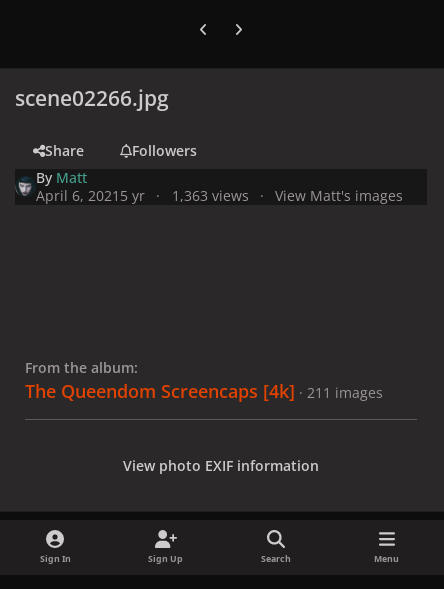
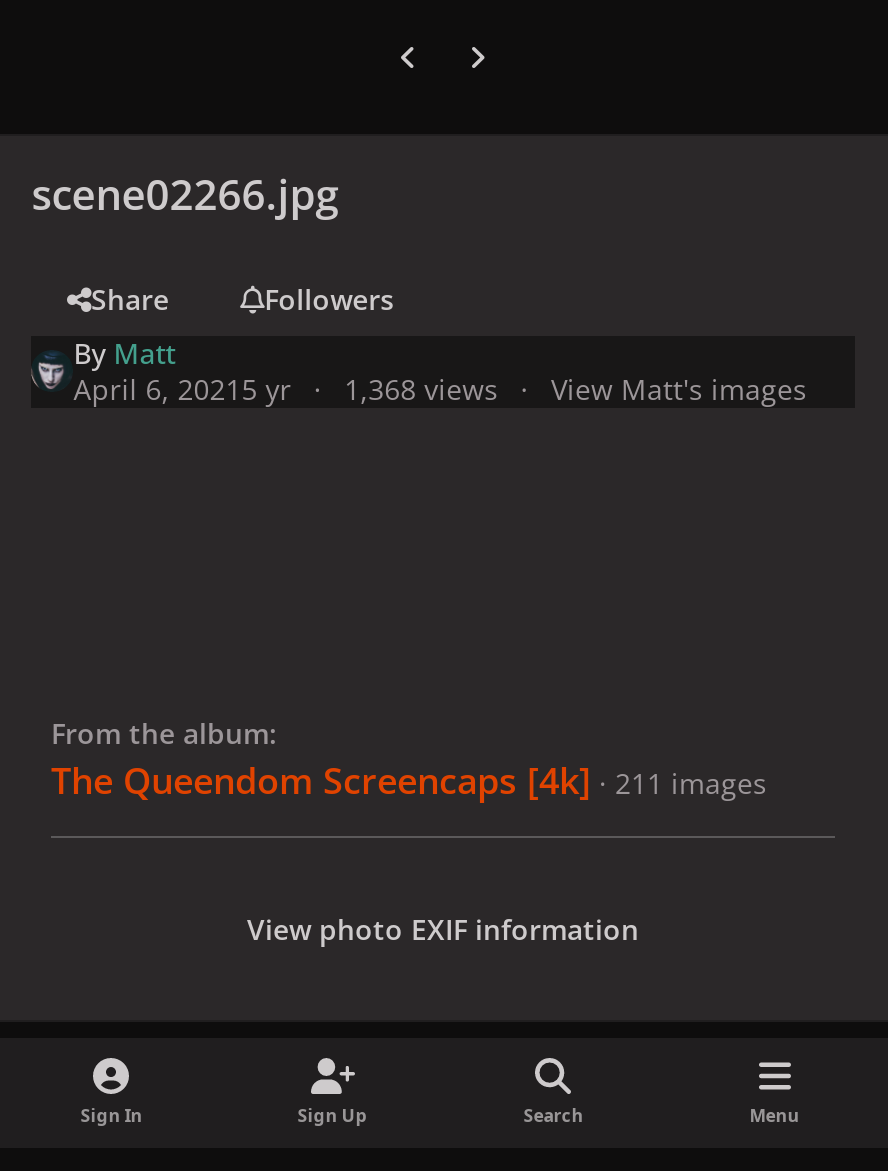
- April 6, 2021 5 yr 1,363 views View Matt's images
+ April 6, 2021 5 yr 1,368 views View Matt's images
